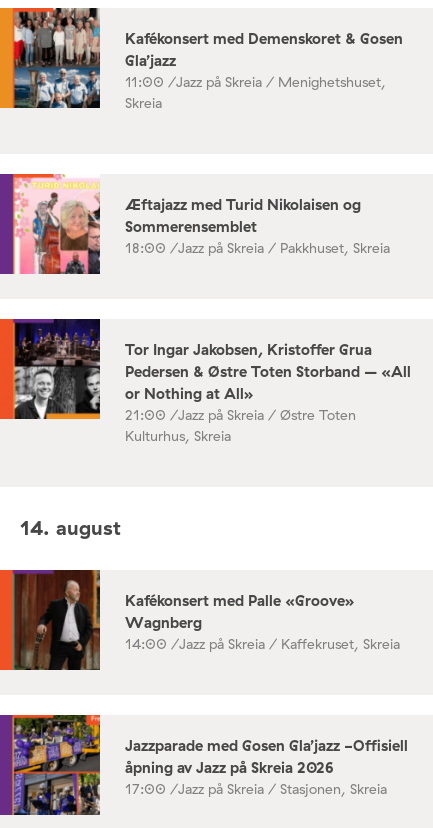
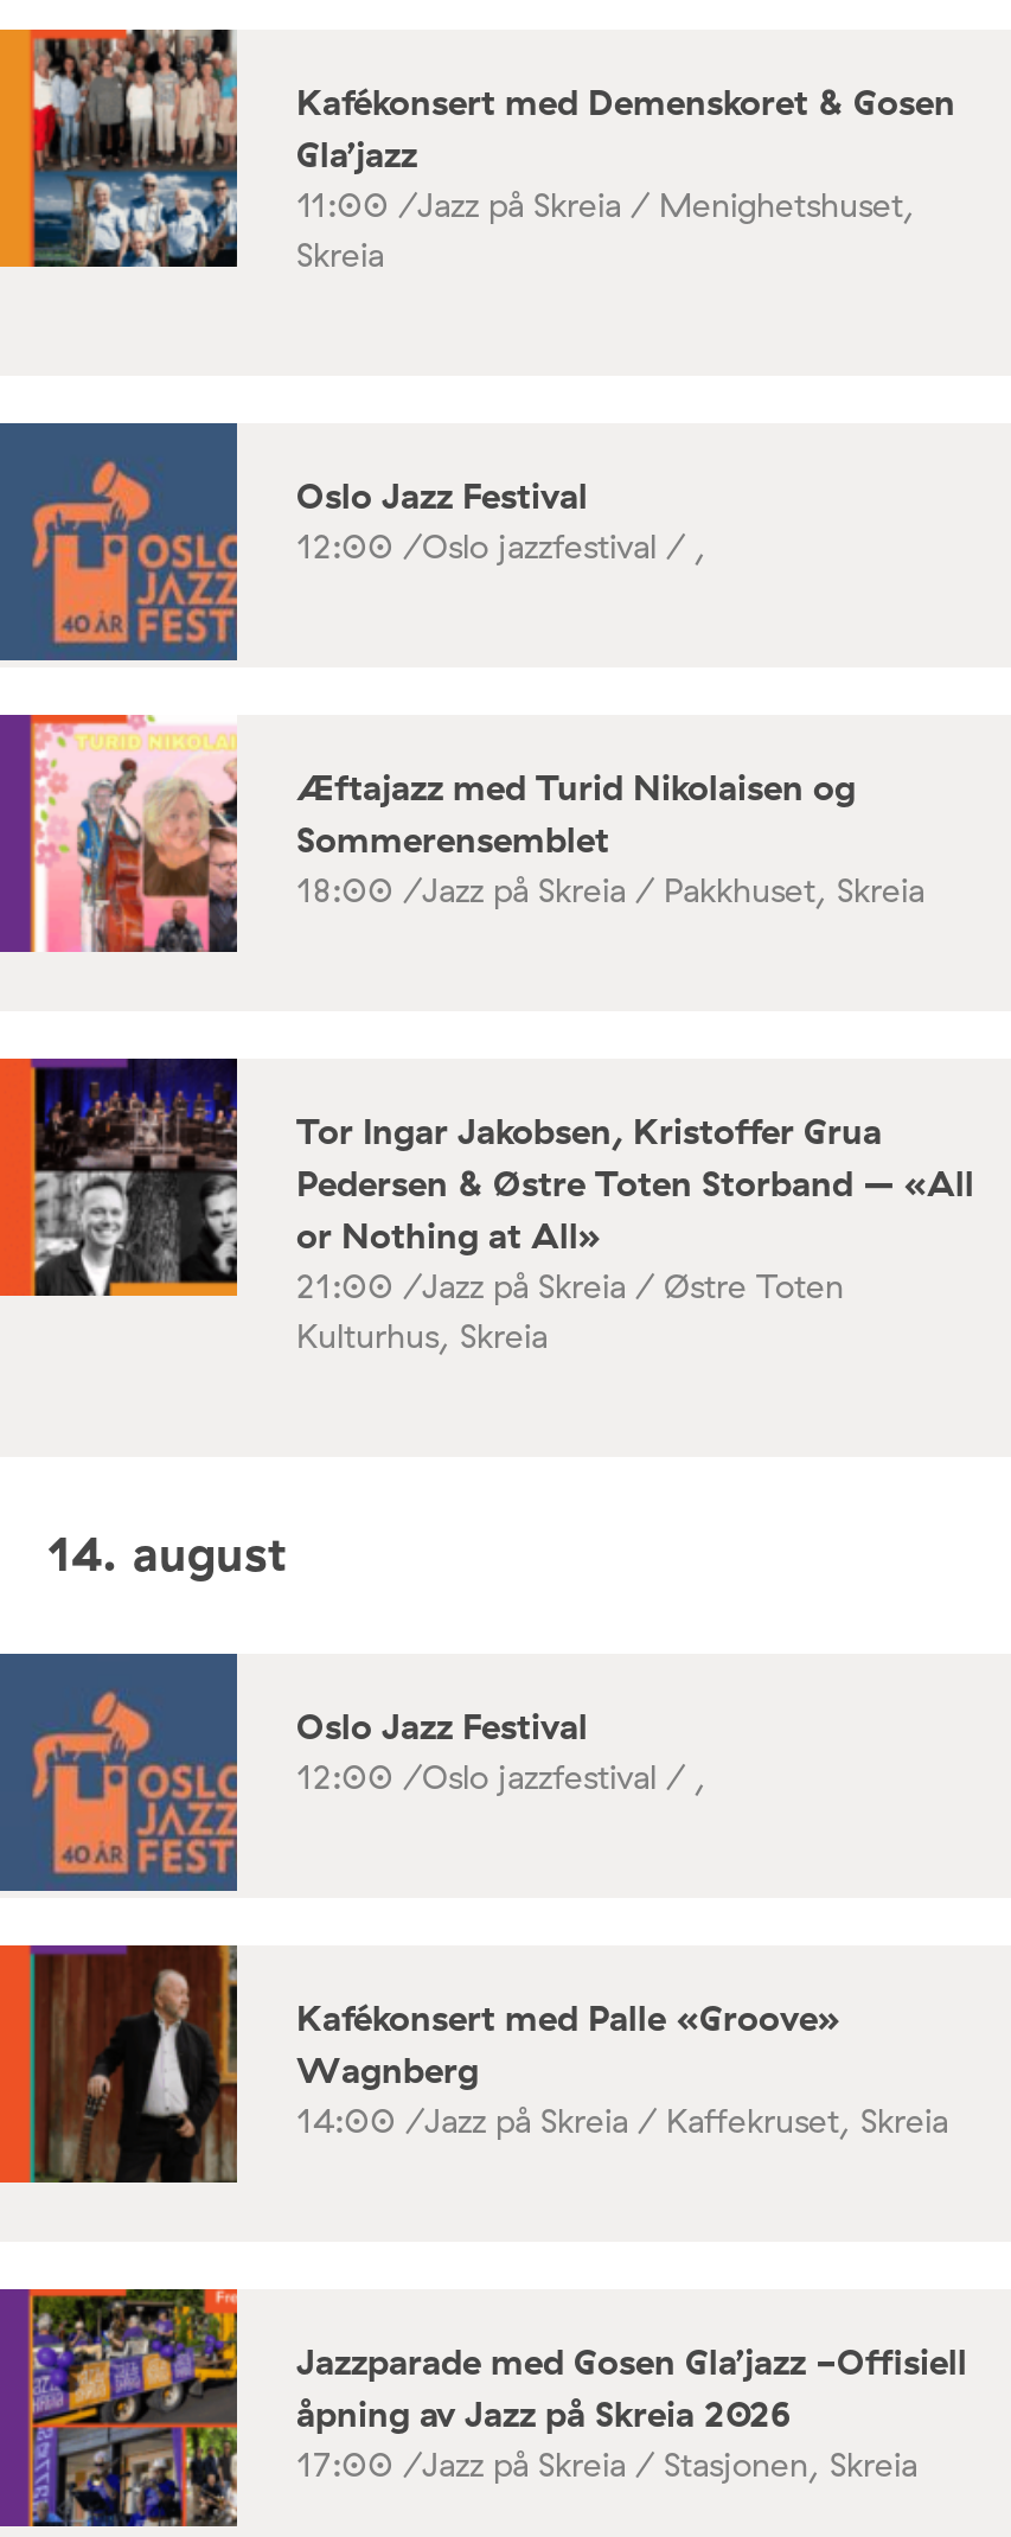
+ [image]
+ Oslo Jazz Festival
+ 12:00 /Oslo jazzfestival / ,

+ [image]
+ Oslo Jazz Festival
+ 12:00 /Oslo jazzfestival / ,
